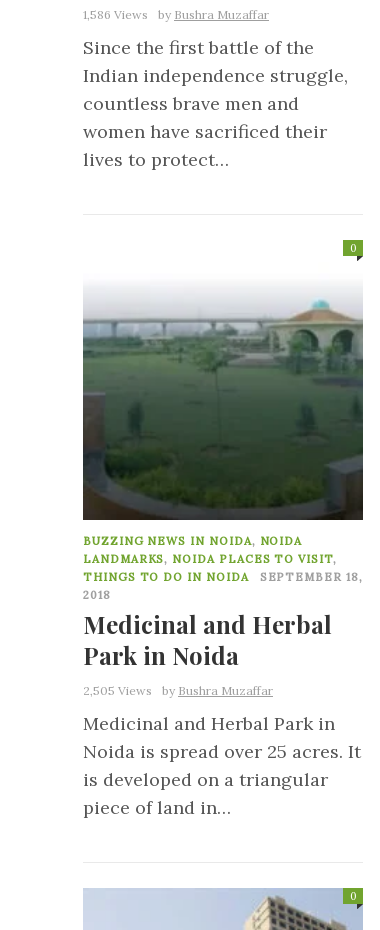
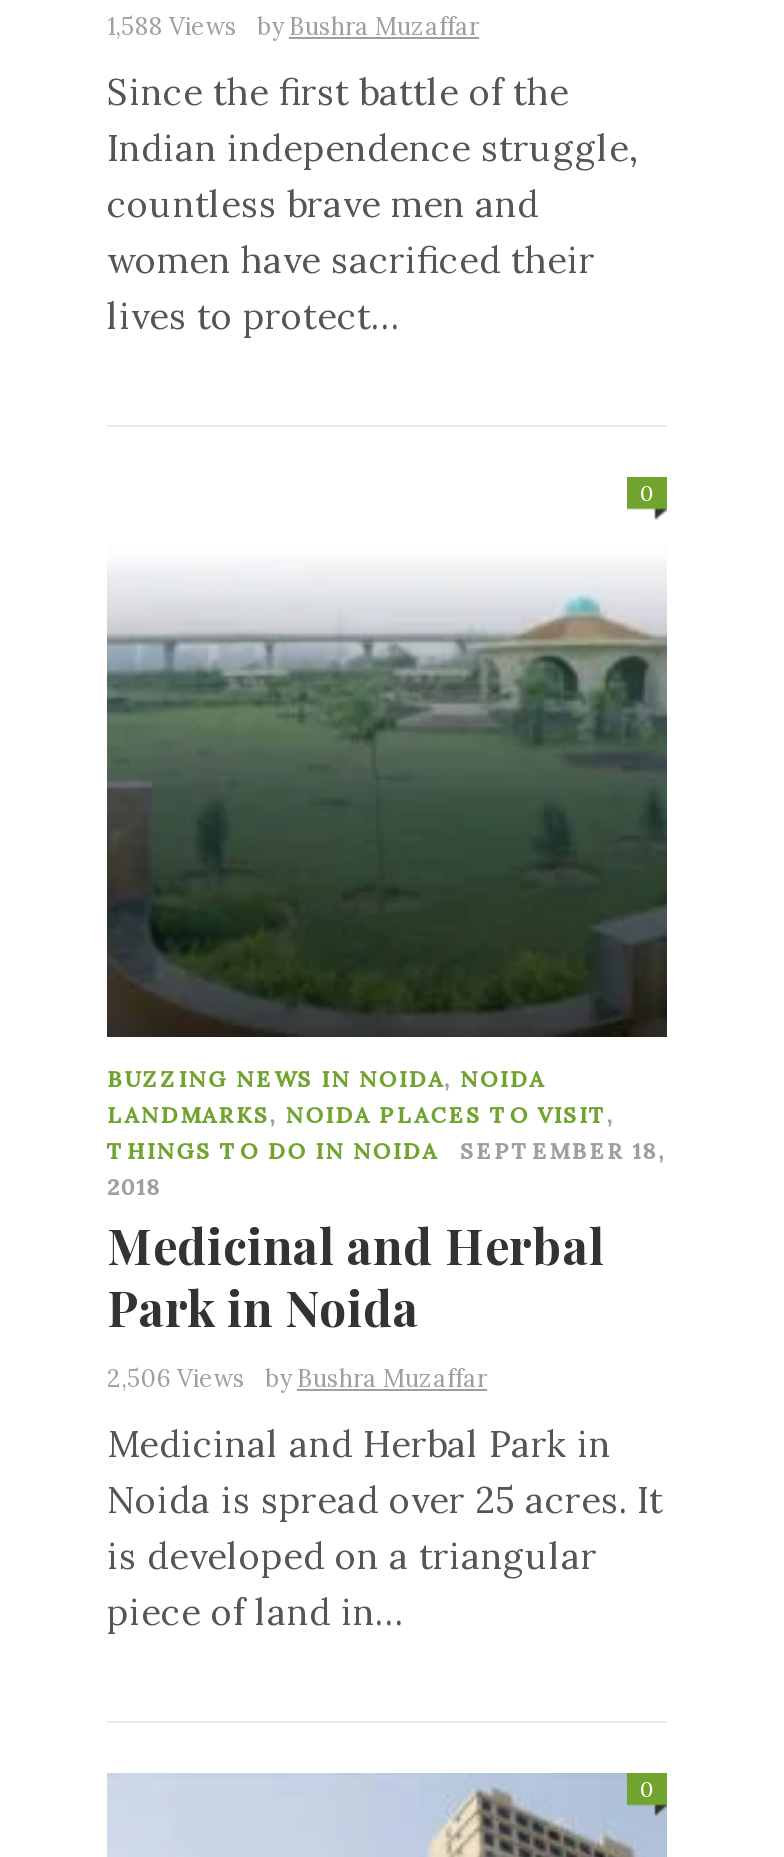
- 1,586 Views by Bushra Muzaffar
+ 1,588 Views by Bushra Muzaffar

- 2,505 Views by Bushra Muzaffar
+ 2,506 Views by Bushra Muzaffar
